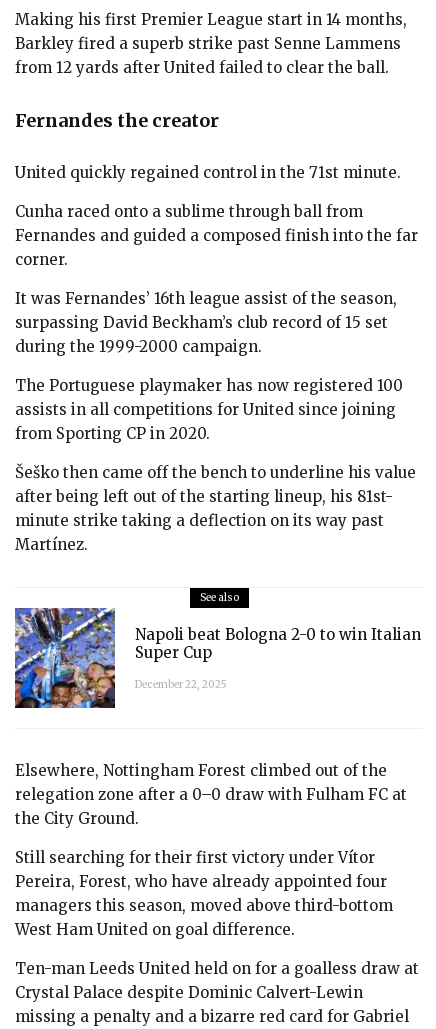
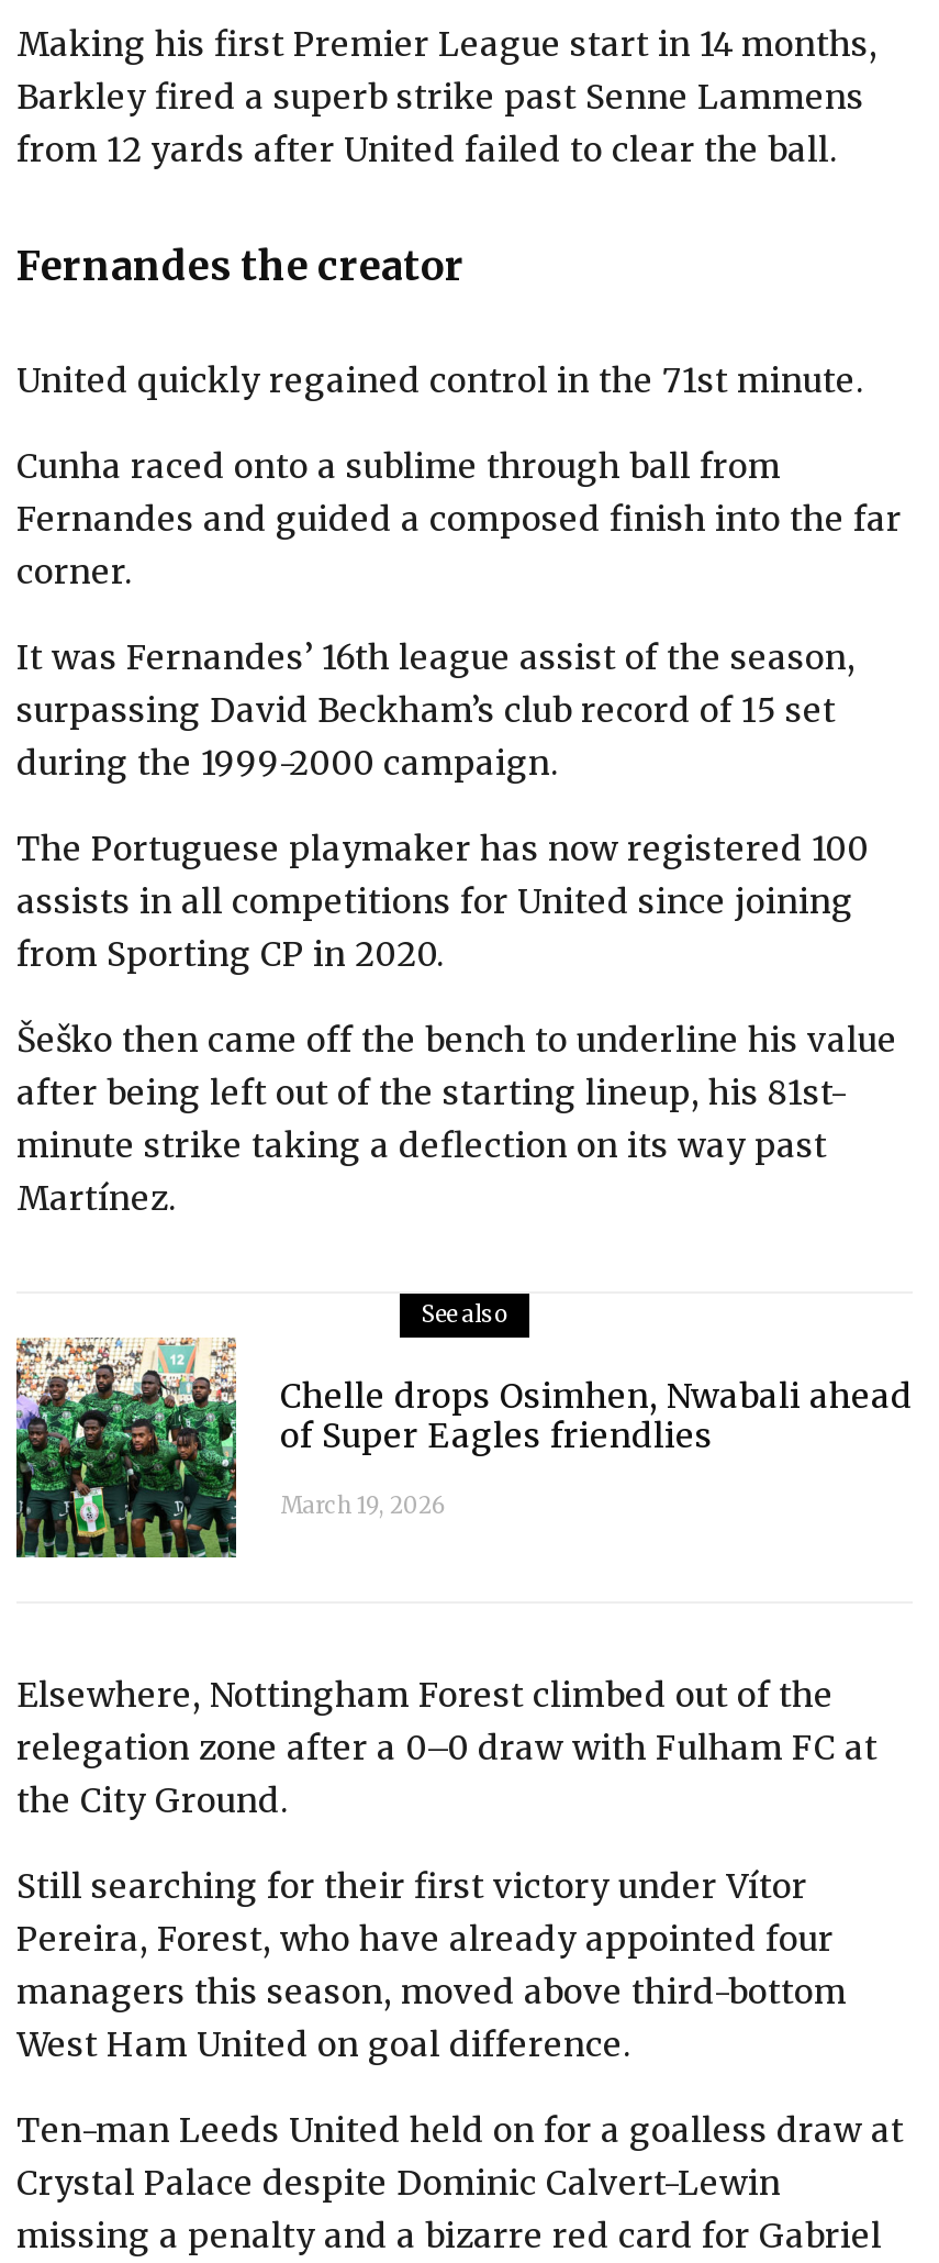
- [image]
- Napoli beat Bologna 2-0 to win Italian
- Super Cup
+ [image]
+ Chelle drops Osimhen, Nwabali ahead
+ of Super Eagles friendlies

- December 22, 2025
+ March 19, 2026
